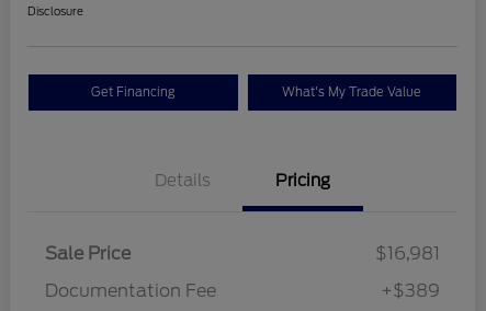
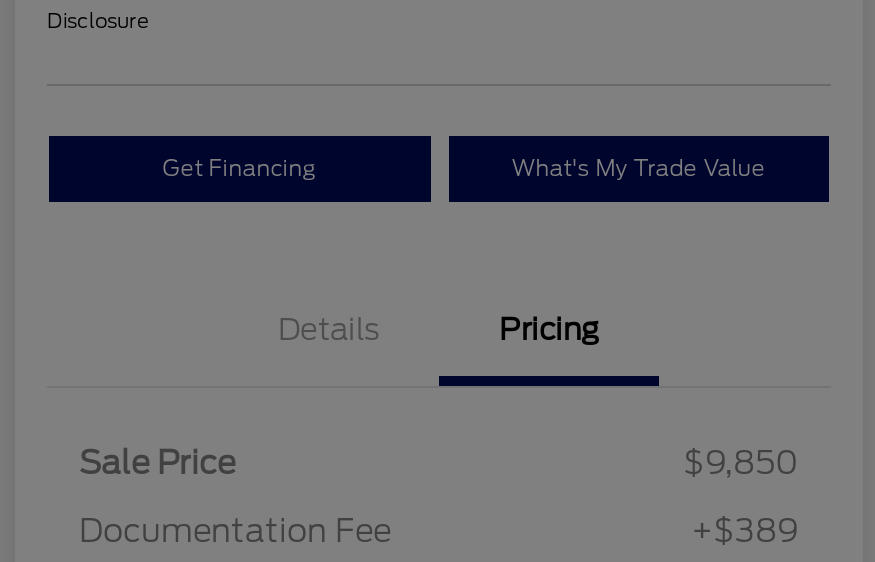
- $16,981
+ $9,850
